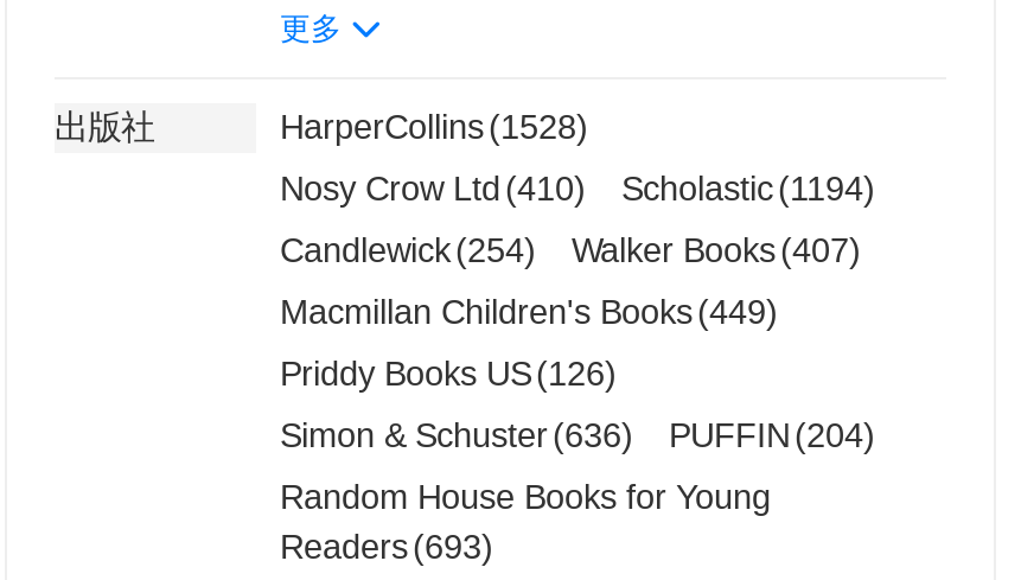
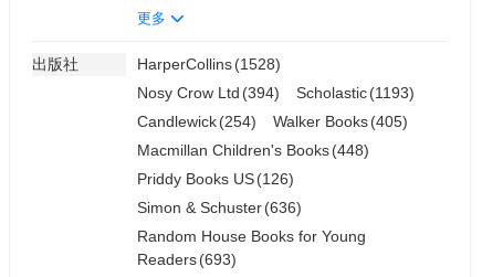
- Nosy Crow Ltd (410)
+ Nosy Crow Ltd (394)

- Scholastic (1194)
+ Scholastic (1193)

- Candlewick (254) Walker Books (407)
+ Candlewick (254) Walker Books (405)

- Macmillan Children's Books (449)
+ Macmillan Children's Books (448)

- PUFFIN (204)
